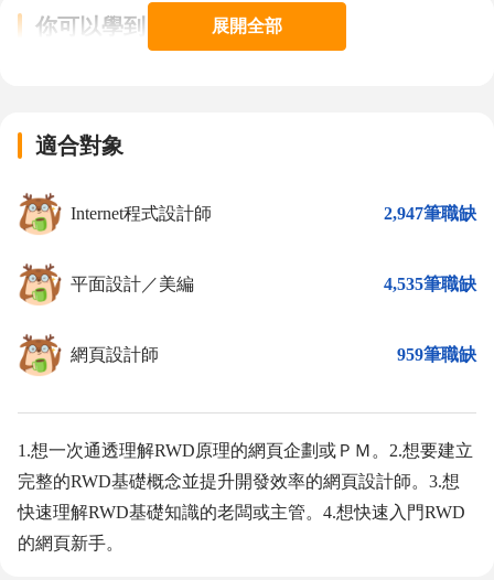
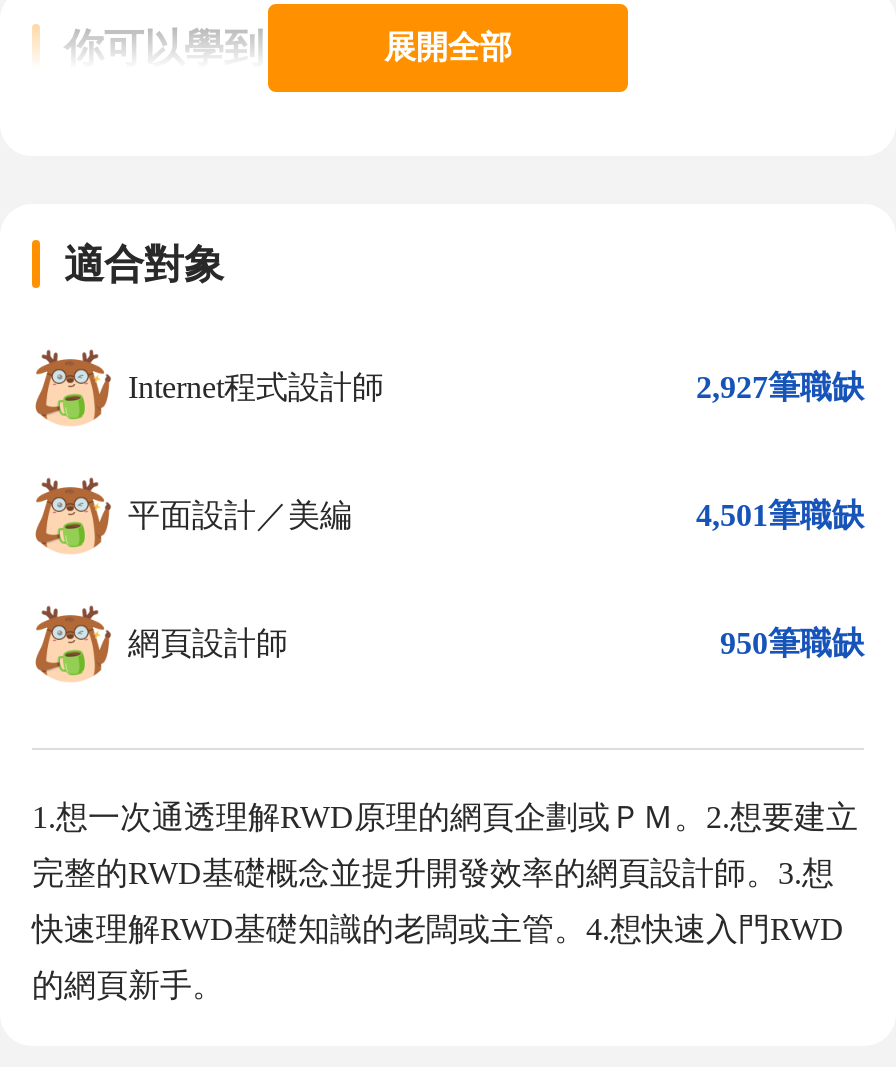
- 2,947筆職缺
+ 2,927筆職缺

- 4,535筆職缺
+ 4,501筆職缺

- 959筆職缺
+ 950筆職缺
